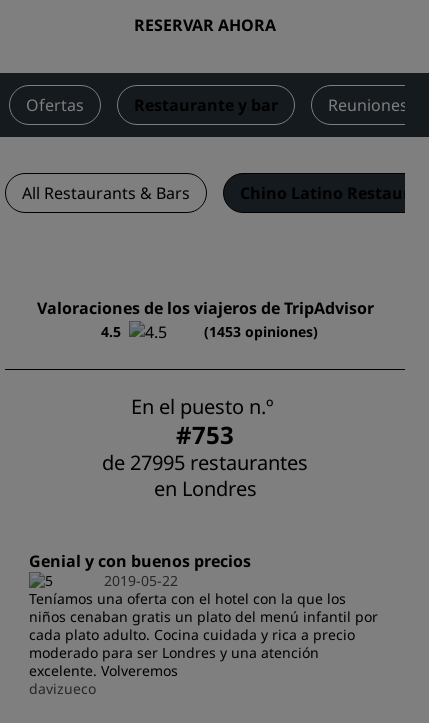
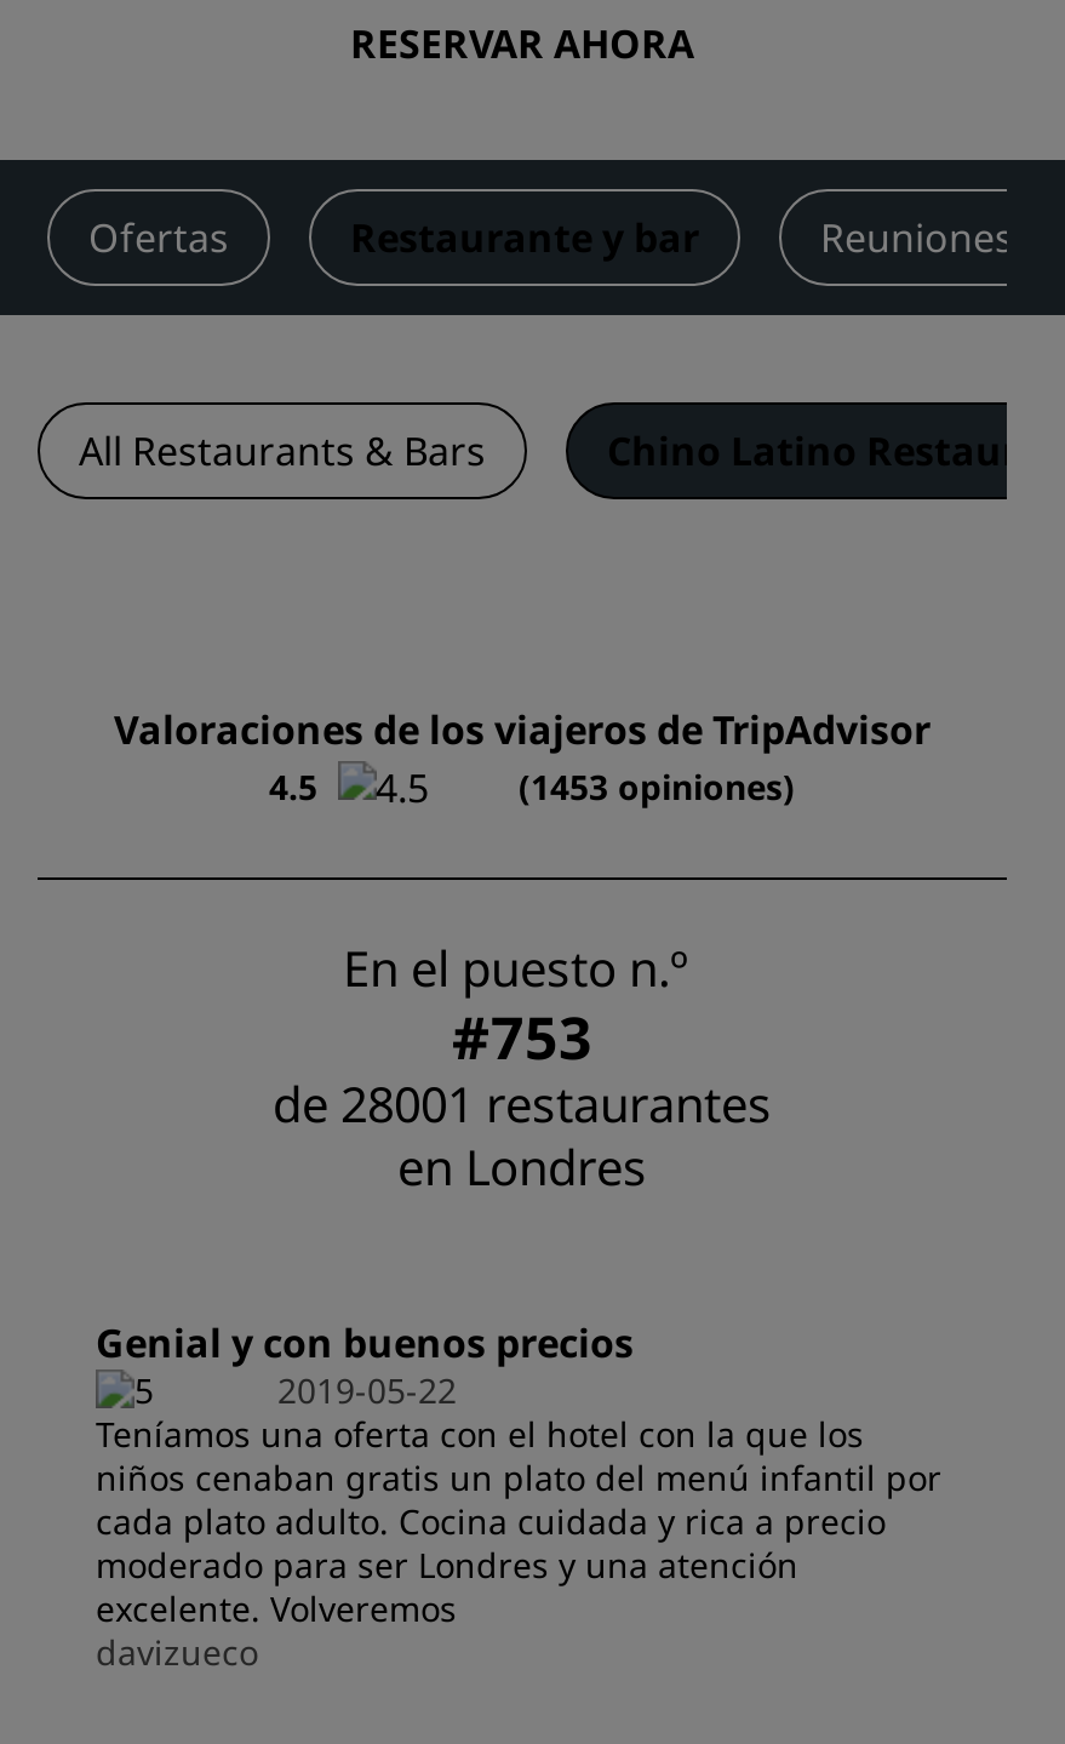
- de 27995 restaurantes
+ de 28001 restaurantes
